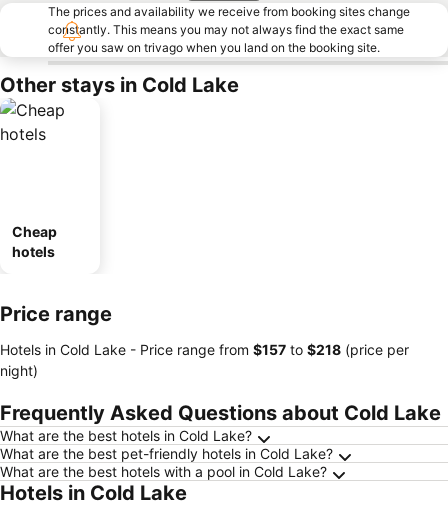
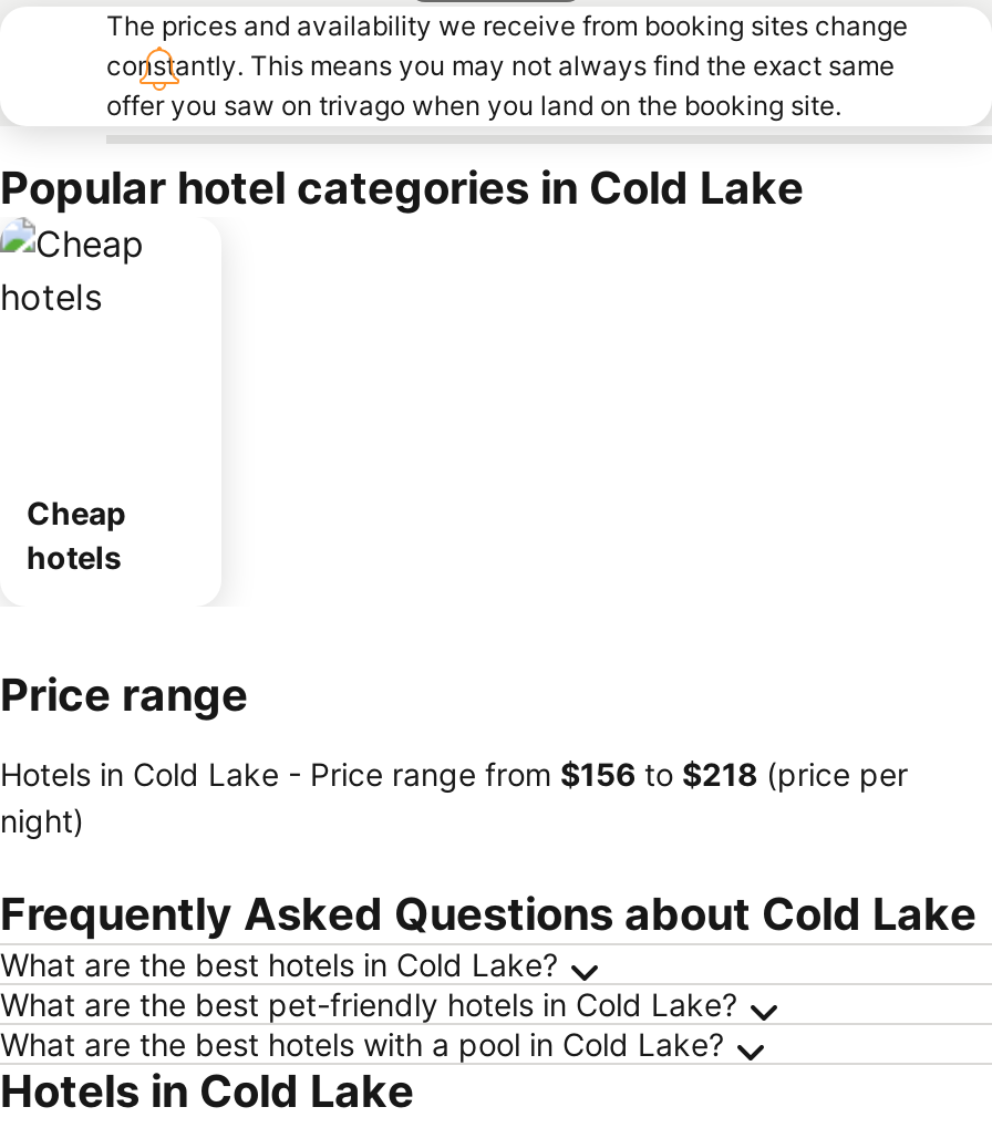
- Other stays in Cold Lake
+ Popular hotel categories in Cold Lake

- Hotels in Cold Lake - Price range from $157 to $218 (price per
+ Hotels in Cold Lake - Price range from $156 to $218 (price per
